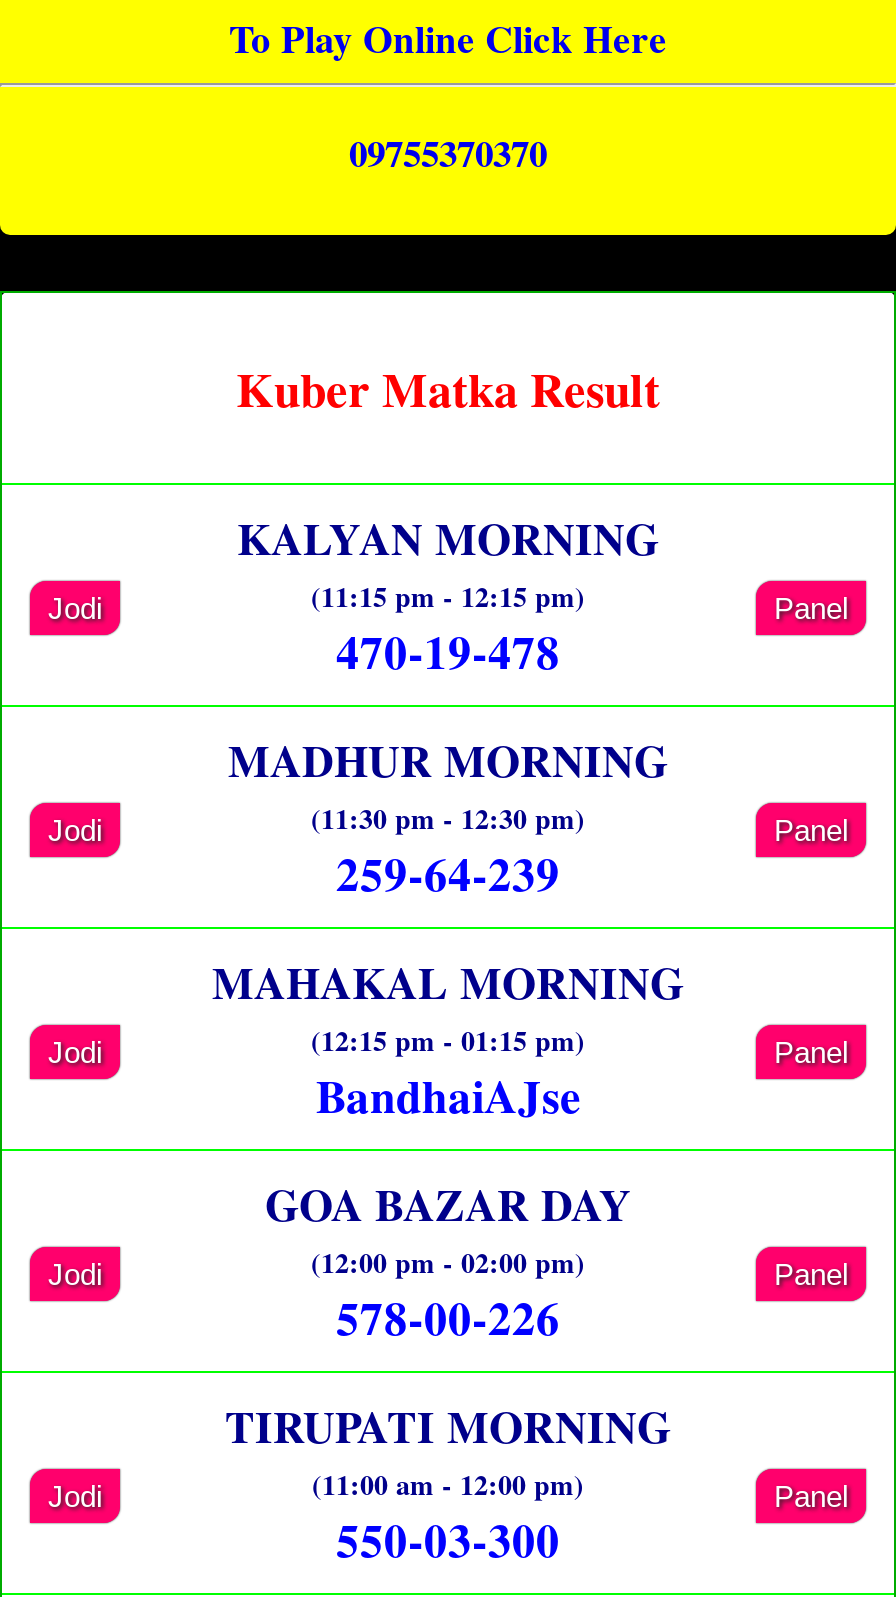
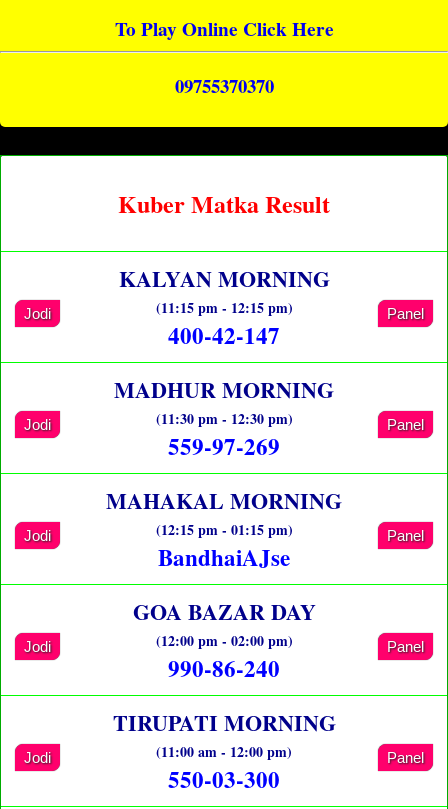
- 470-19-478
+ 400-42-147

- 259-64-239
+ 559-97-269

- 578-00-226
+ 990-86-240
